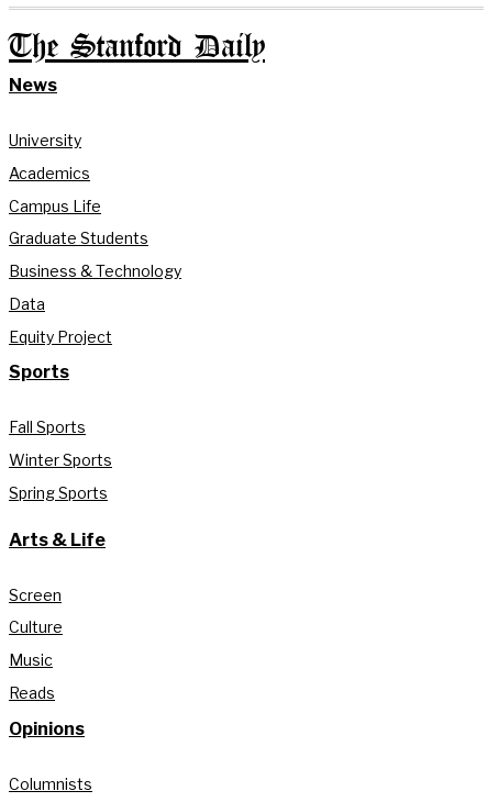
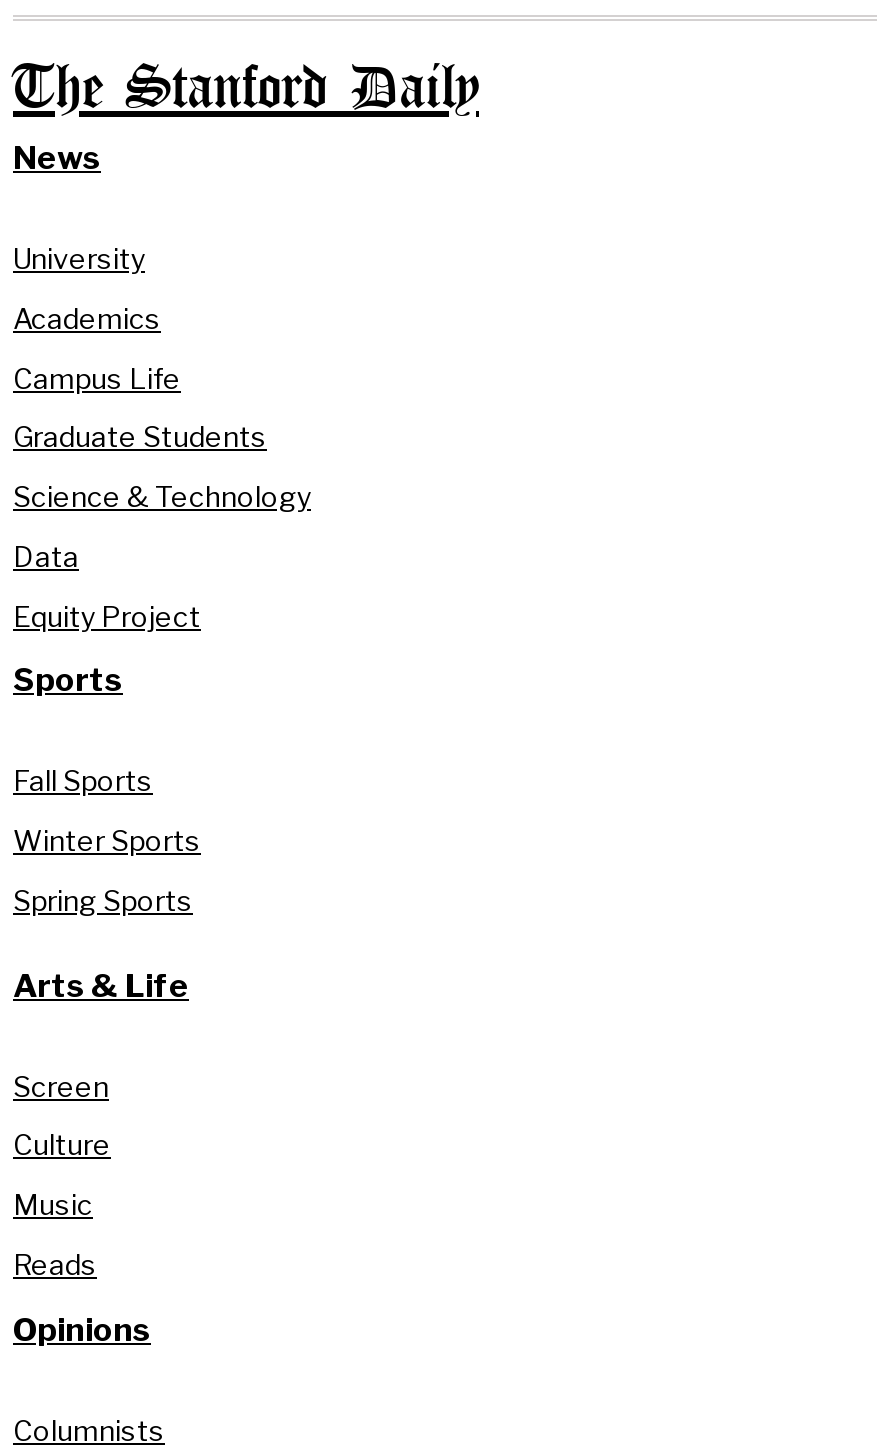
- Business & Technology
+ Science & Technology
